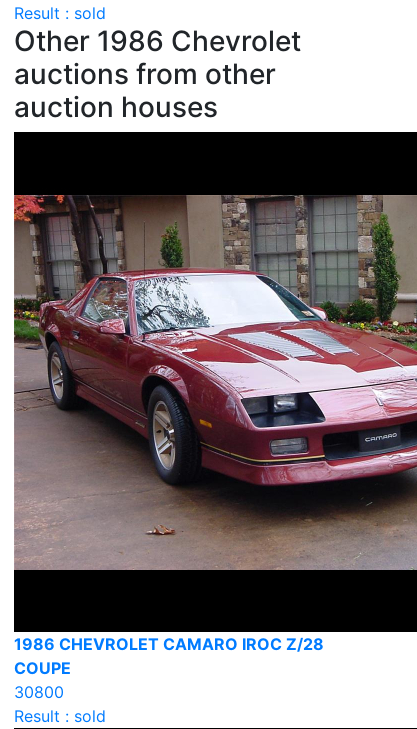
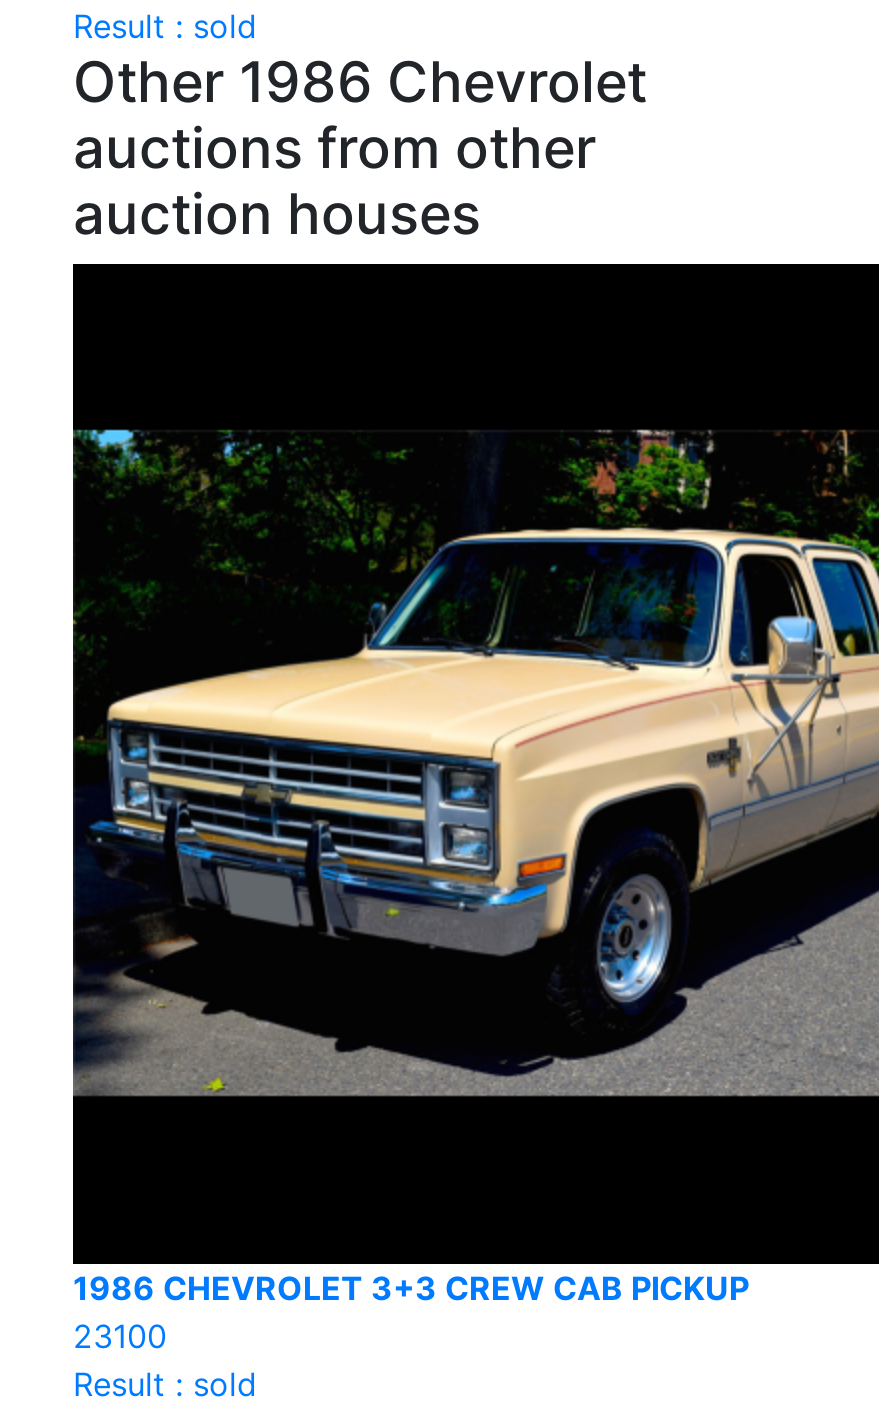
- [image]
+ [image]

- 1986 CHEVROLET CAMARO IROC Z/28
- COUPE
- 30800
+ 1986 CHEVROLET 3+3 CREW CAB PICKUP
+ 23100
